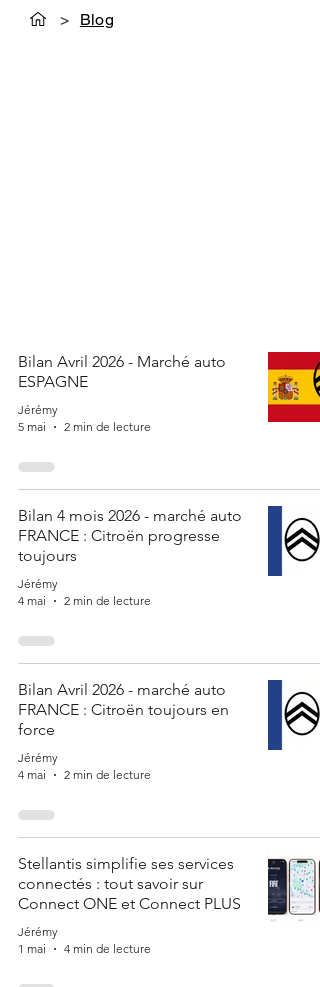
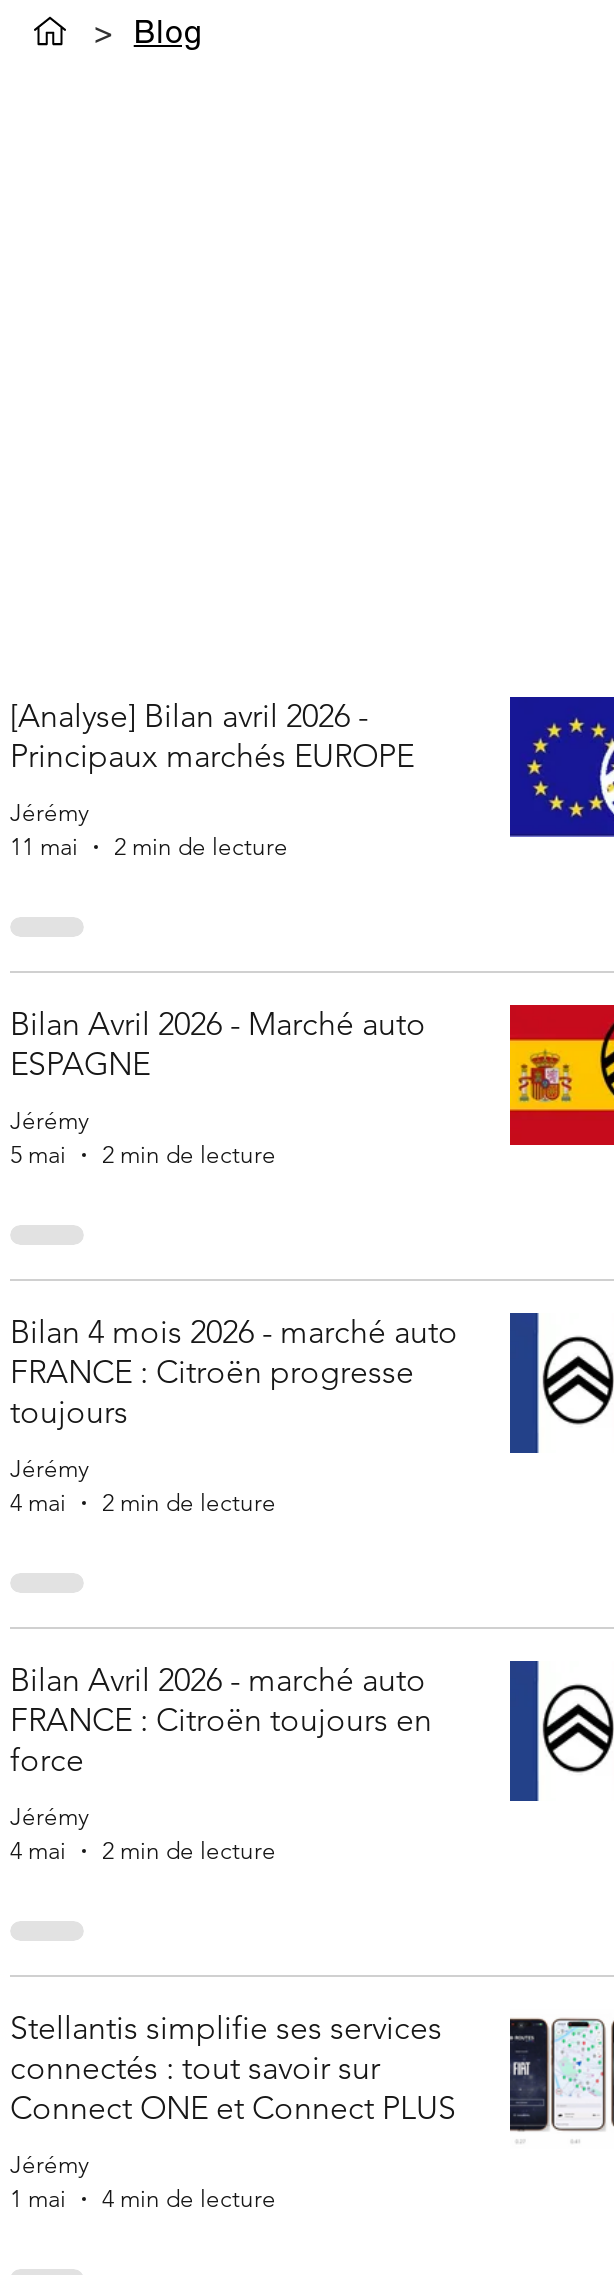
+ [Analyse] Bilan avril 2026 -
+ Principaux marchés EUROPE
+ Jérémy
+ 11 mai
+ 2 min de lecture

+ [image]
